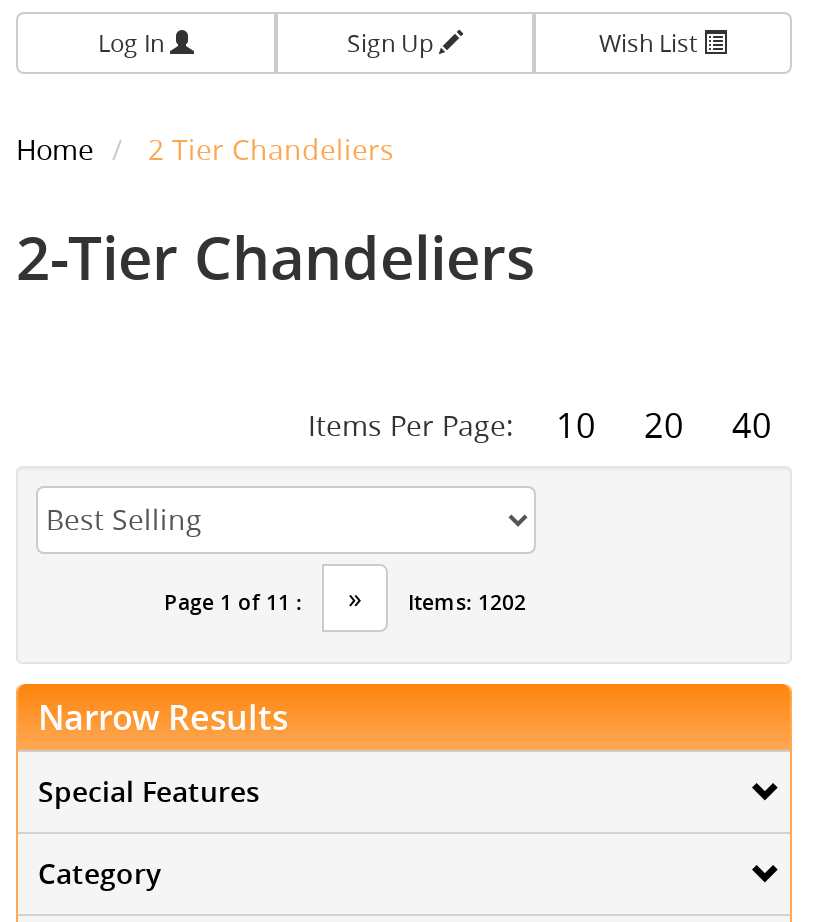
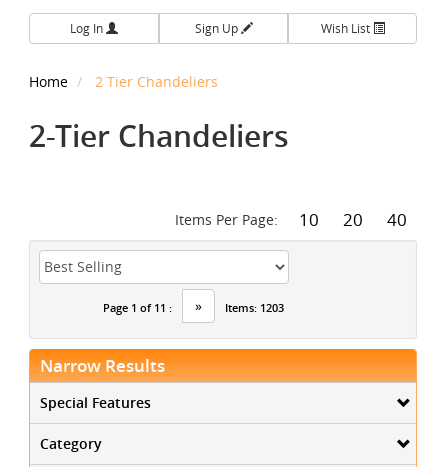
- Items: 1202
+ Items: 1203
